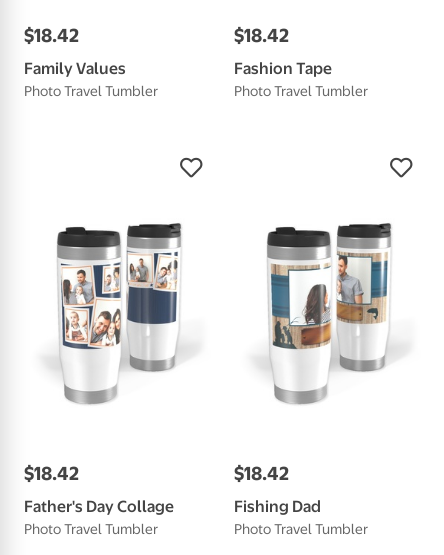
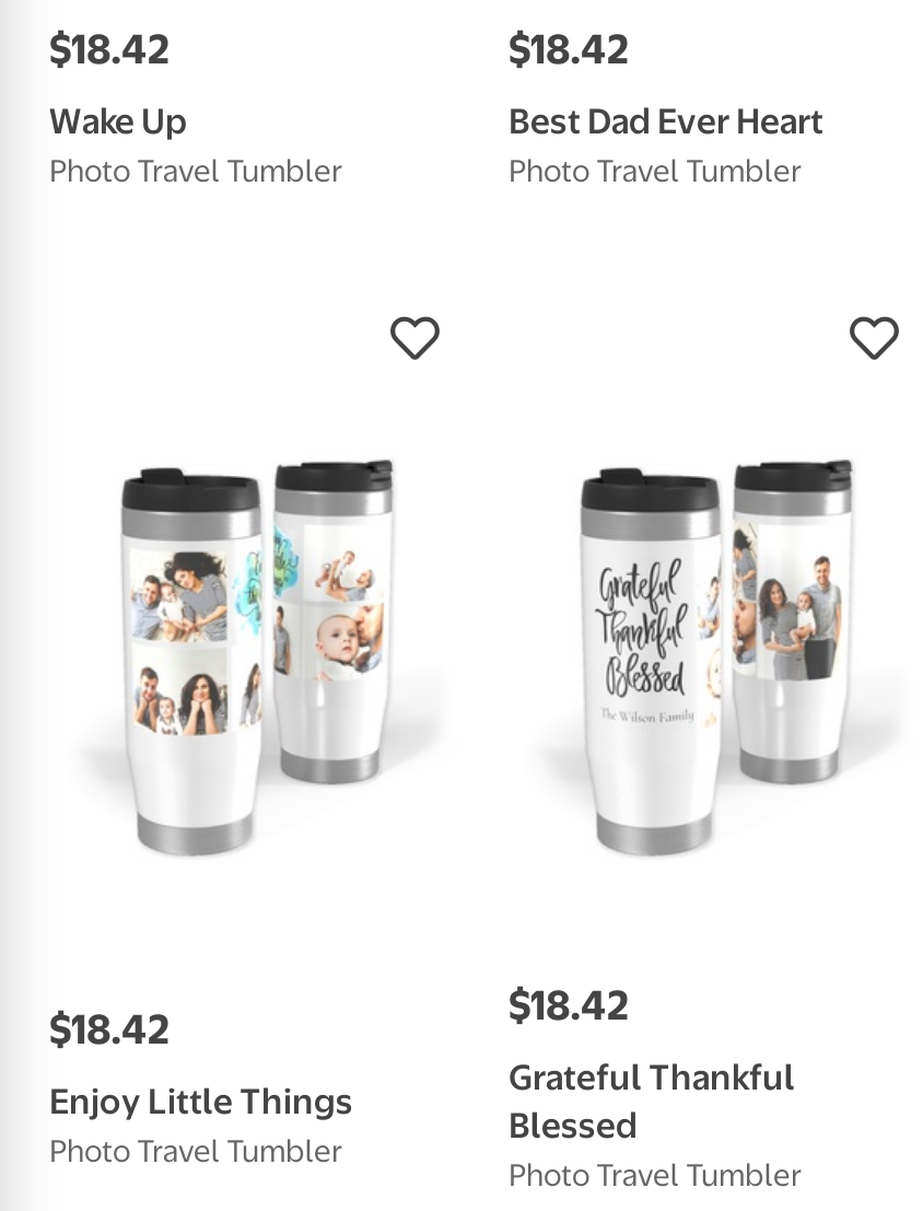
- Family Values
+ Wake Up

- Fashion Tape
+ Best Dad Ever Heart

- [image]
+ [image]

- [image]
+ [image]

- Father's Day Collage
+ Enjoy Little Things

- Fishing Dad
+ Grateful Thankful
+ Blessed
